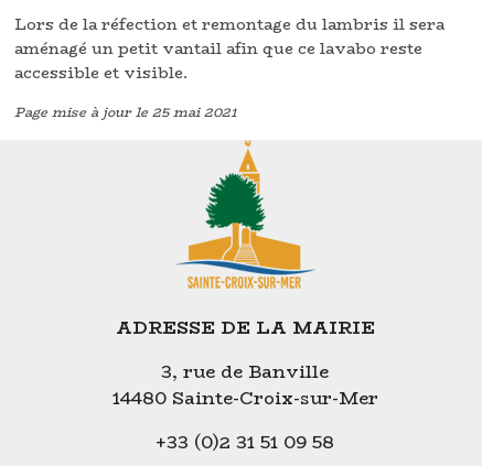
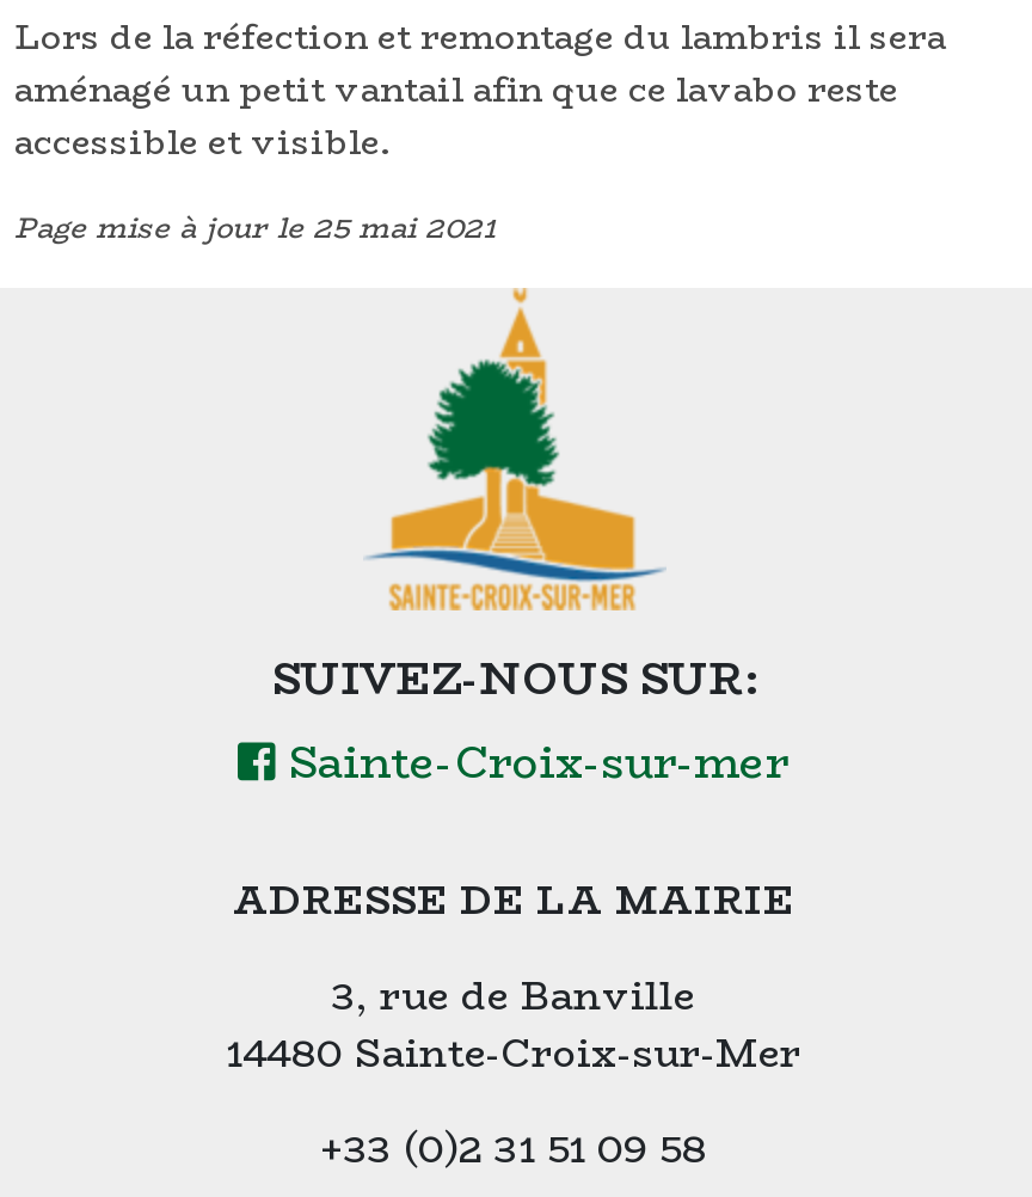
+ SUIVEZ-NOUS SUR:
+ Sainte-Croix-sur-mer
